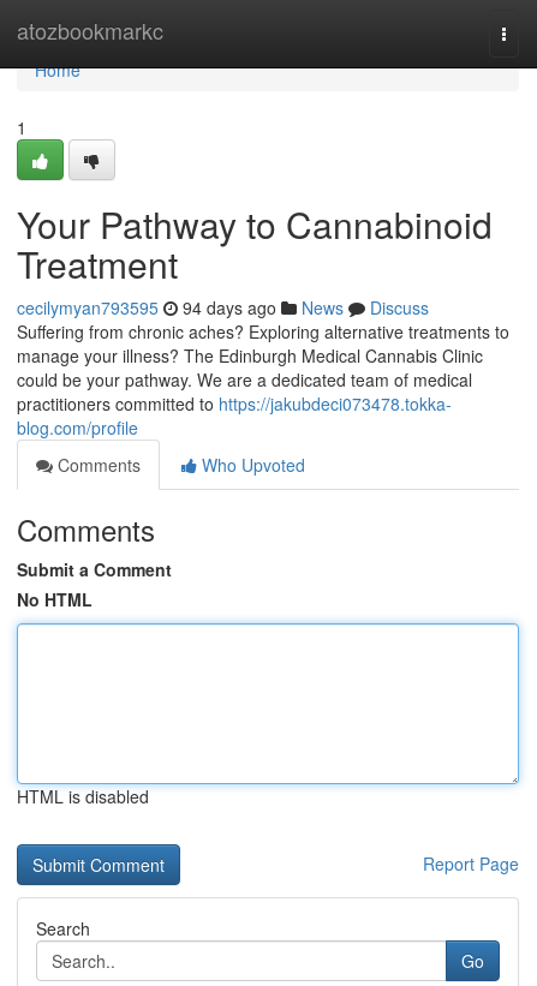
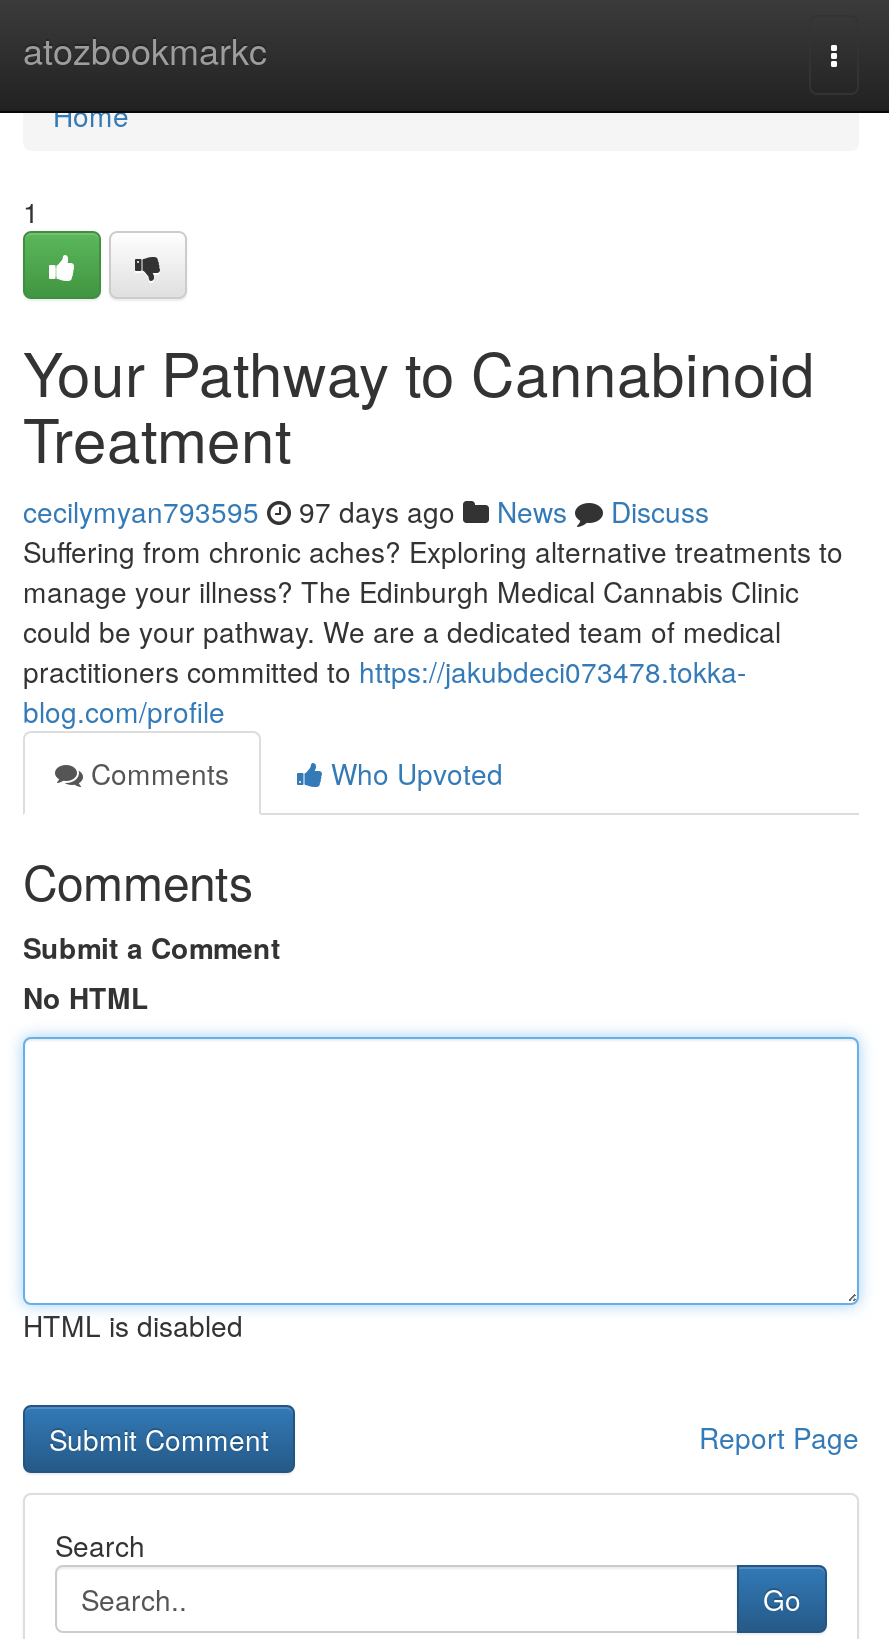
- cecilymyan793595 94 days ago News Discuss
+ cecilymyan793595 97 days ago News Discuss
